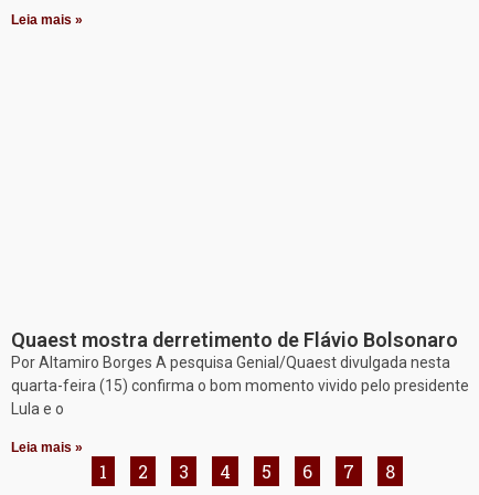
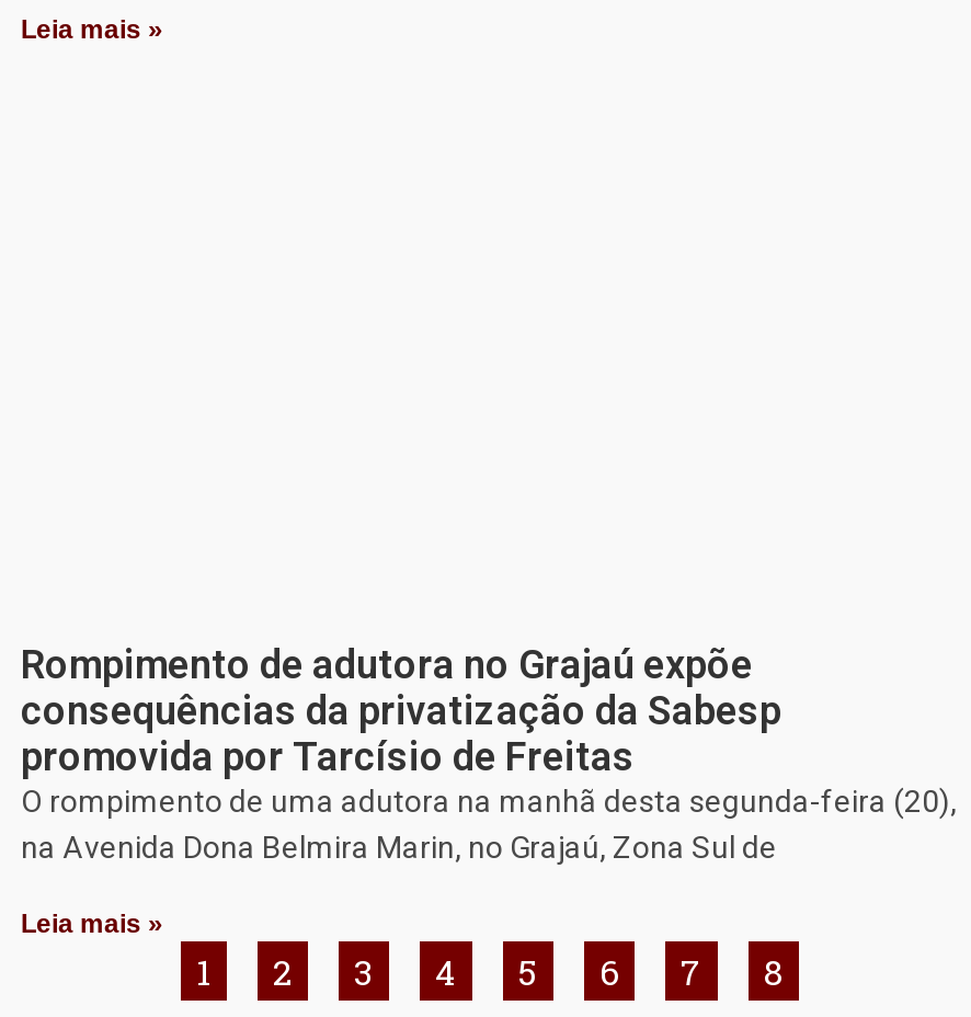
- Quaest mostra derretimento de Flávio Bolsonaro
- Por Altamiro Borges A pesquisa Genial/Quaest divulgada nesta
- quarta-feira (15) confirma o bom momento vivido pelo presidente
- Lula e o
+ Rompimento de adutora no Grajaú expõe
+ consequências da privatização da Sabesp
+ promovida por Tarcísio de Freitas
+ O rompimento de uma adutora na manhã desta segunda-feira (20),
+ na Avenida Dona Belmira Marin, no Grajaú, Zona Sul de
